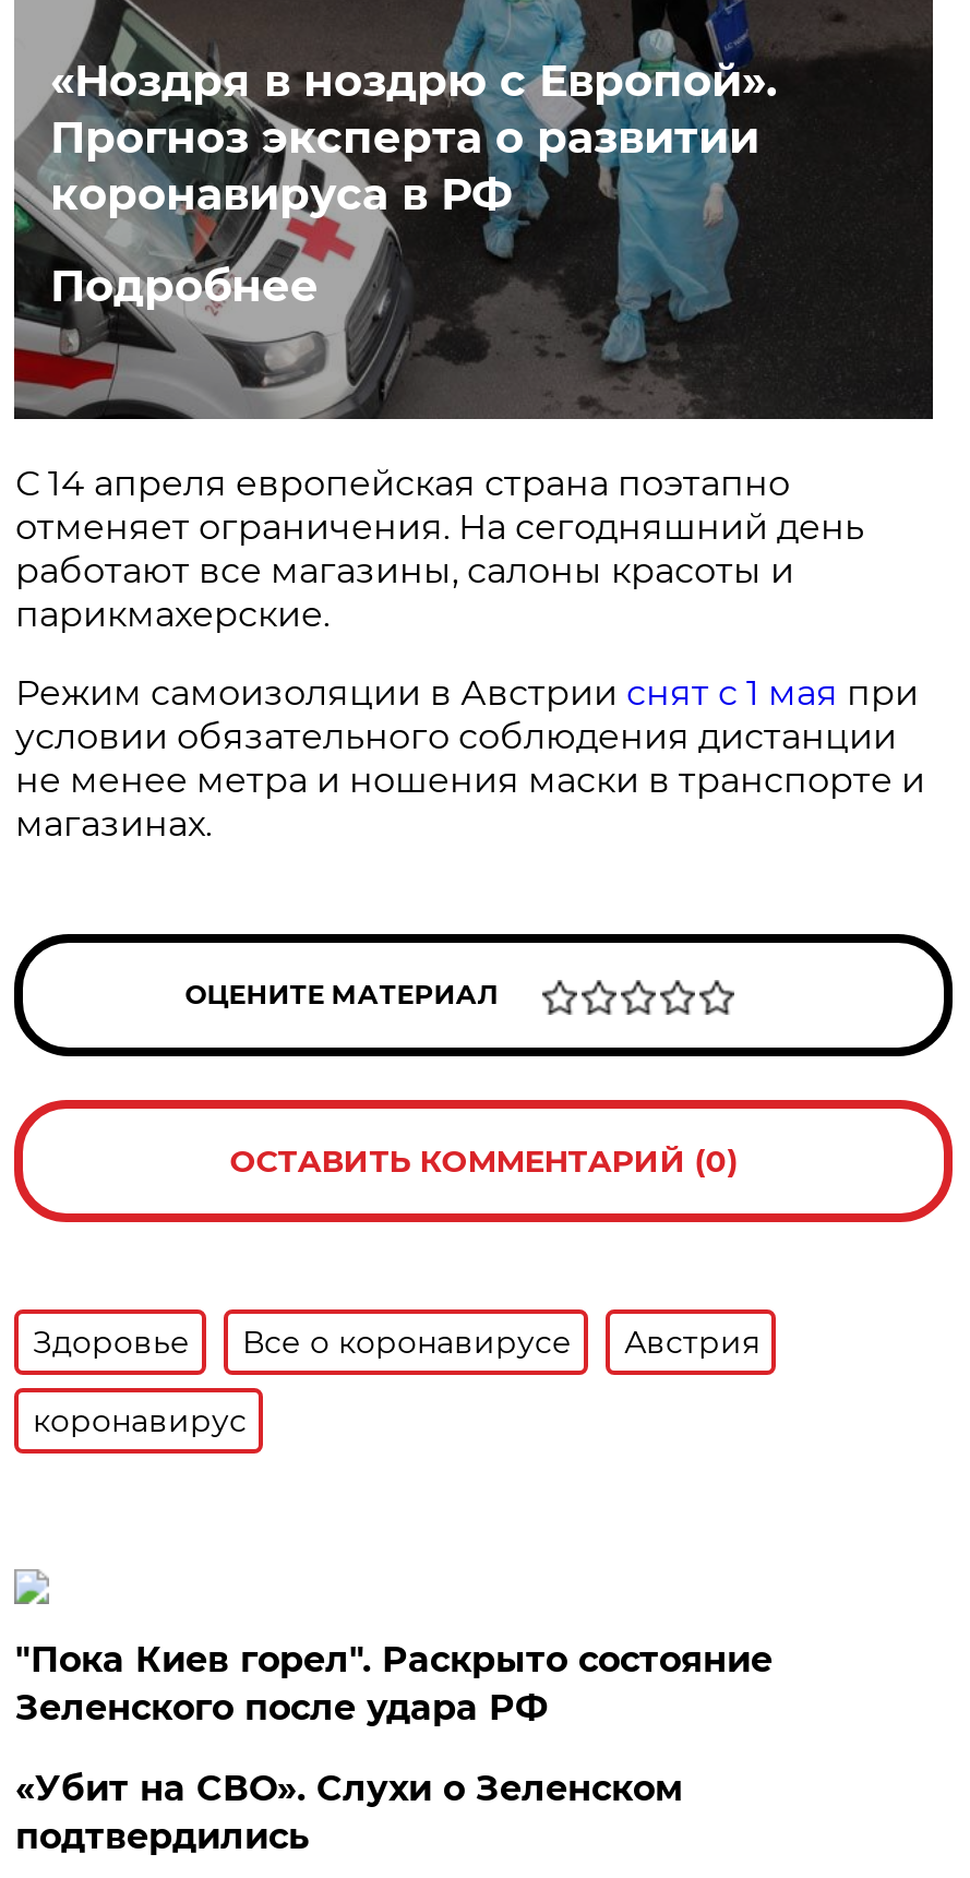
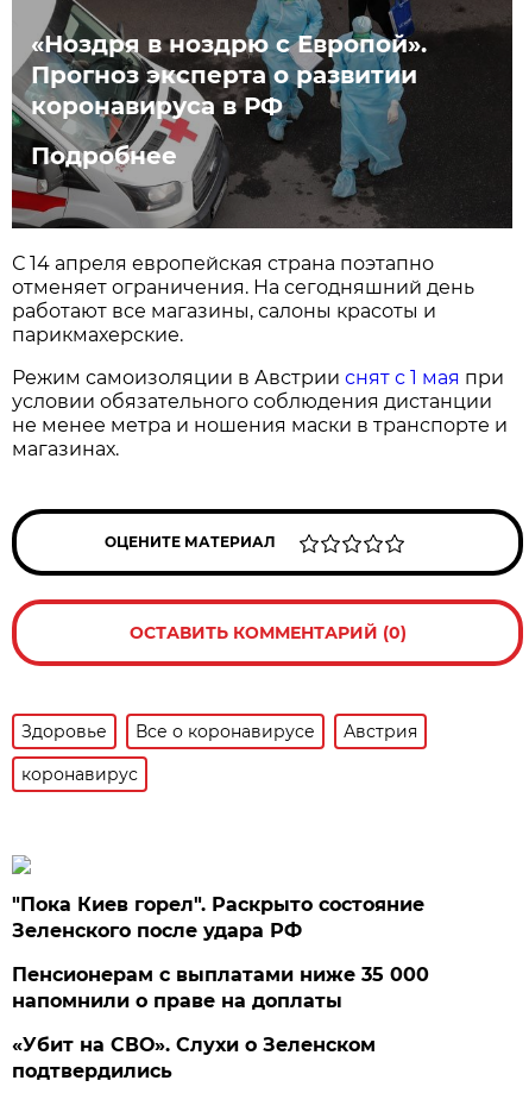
+ Пенсионерам с выплатами ниже 35 000
+ напомнили о праве на доплаты
